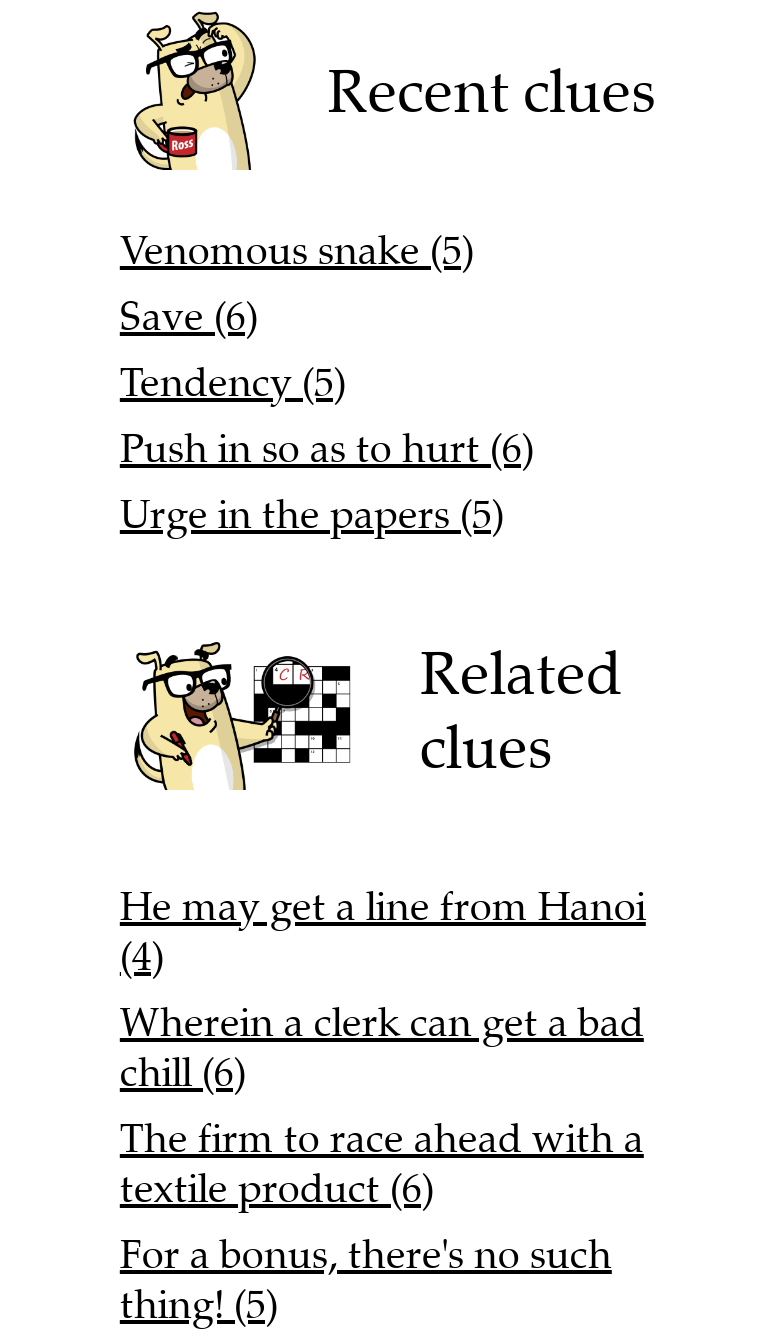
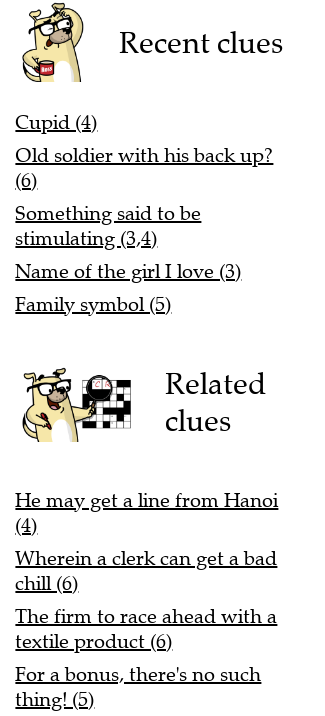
- Venomous snake (5)
- Save (6)
- Tendency (5)
- Push in so as to hurt (6)
- Urge in the papers (5)
+ Cupid (4)
+ Old soldier with his back up?
+ (6)
+ Something said to be
+ stimulating (3,4)
+ Name of the girl I love (3)
+ Family symbol (5)
